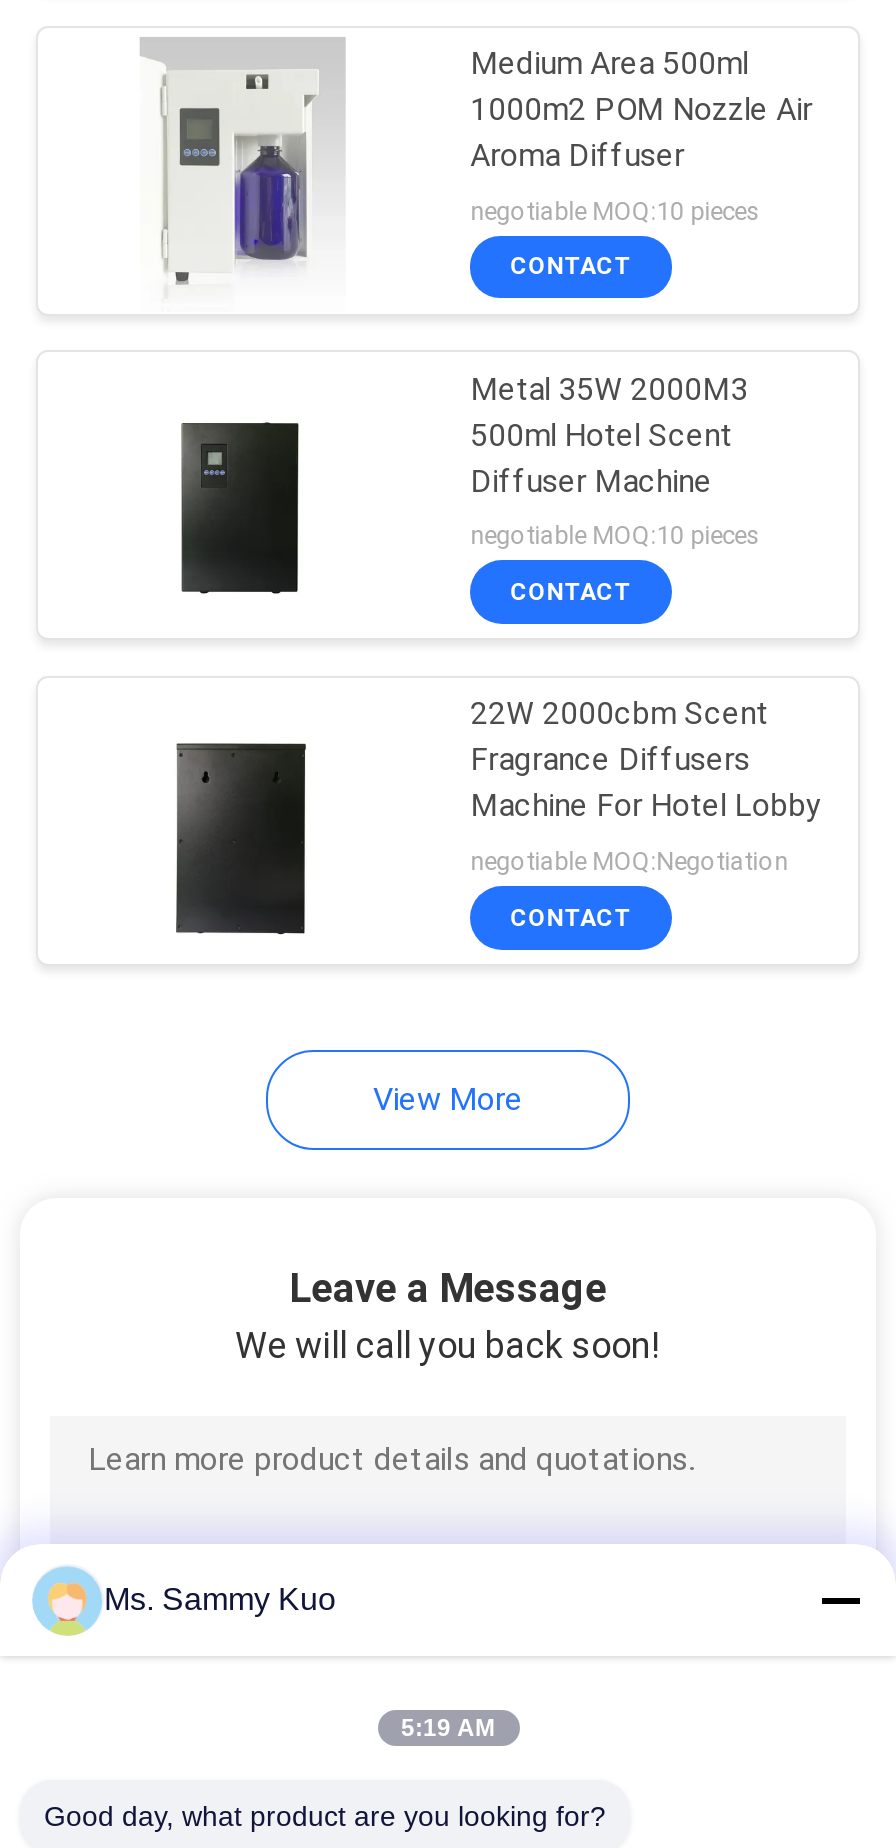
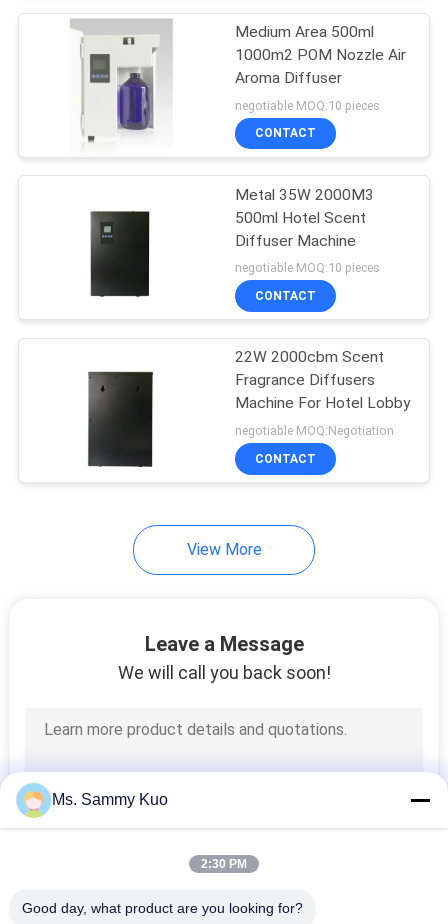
- 5:19 AM
+ 2:30 PM
